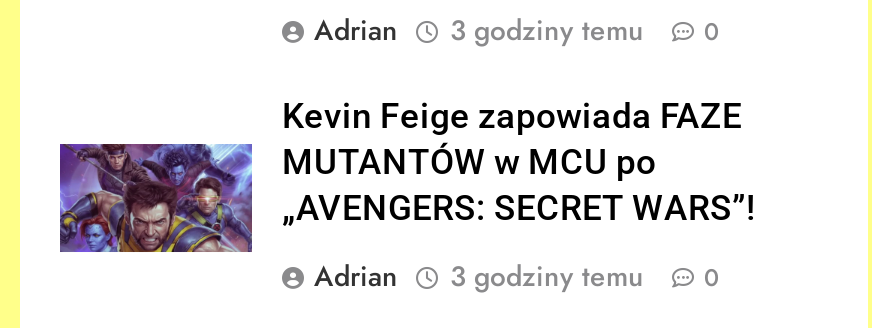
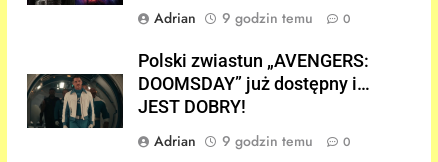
- Adrian 3 godziny temu 0
+ Adrian 9 godzin temu 0

- [image]
- Kevin Feige zapowiada FAZE
- MUTANTÓW w MCU po
- „AVENGERS: SECRET WARS”!
+ [image]
+ Polski zwiastun „AVENGERS:
+ DOOMSDAY” już dostępny i…
+ JEST DOBRY!

- Adrian 3 godziny temu 0
+ Adrian 9 godzin temu 0
